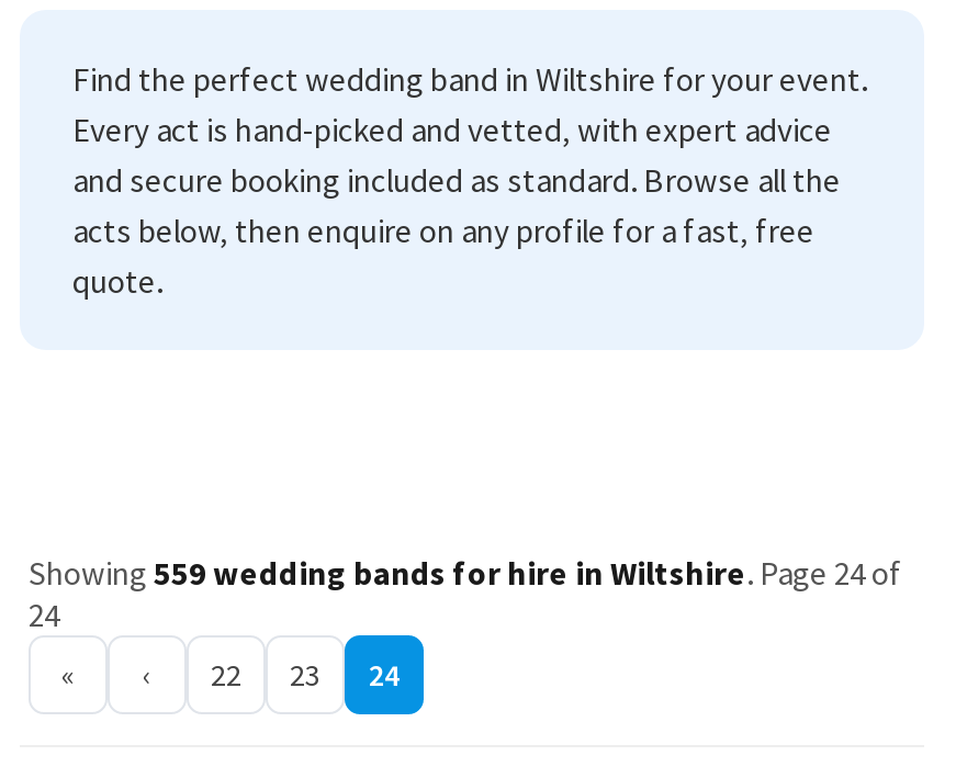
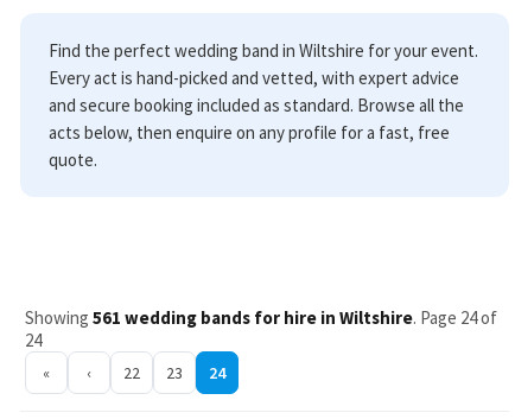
- Showing 559 wedding bands for hire in Wiltshire. Page 24 of
+ Showing 561 wedding bands for hire in Wiltshire. Page 24 of
